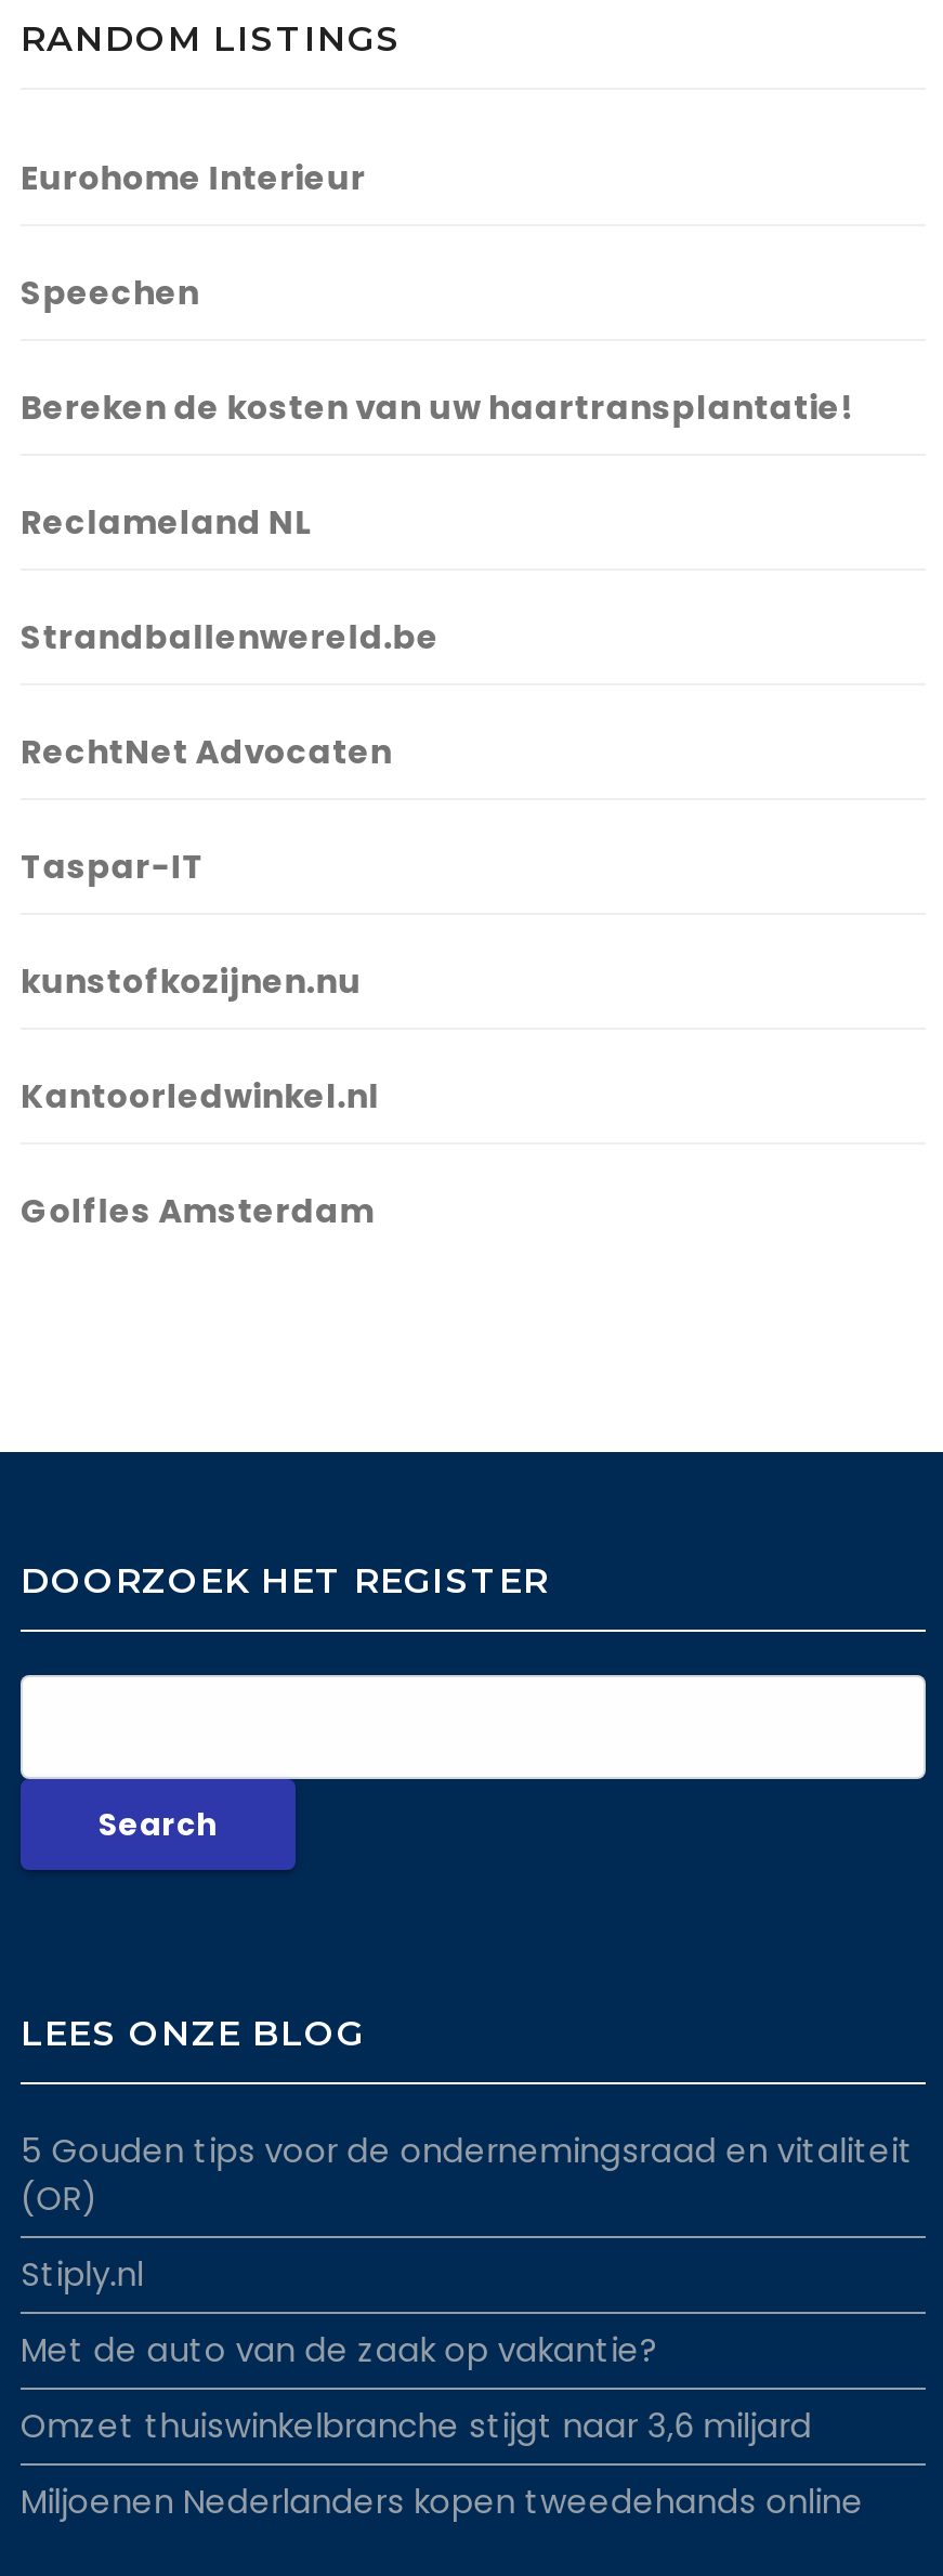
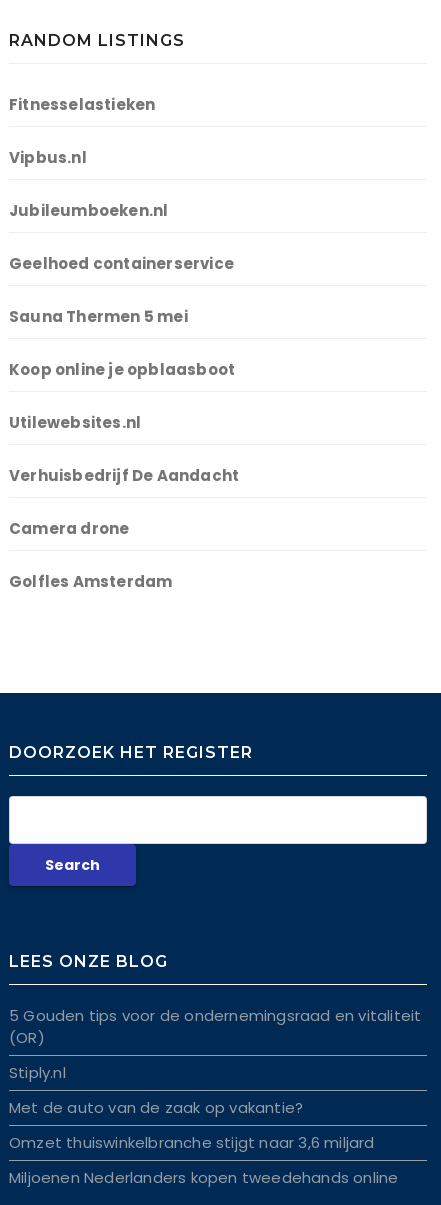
- Eurohome Interieur
+ Fitnesselastieken

- Speechen
+ Vipbus.nl

- Bereken de kosten van uw haartransplantatie!
+ Jubileumboeken.nl

- Reclameland NL
+ Geelhoed containerservice

- Strandballenwereld.be
+ Sauna Thermen 5 mei

- RechtNet Advocaten
+ Koop online je opblaasboot

- Taspar-IT
+ Utilewebsites.nl

- kunstofkozijnen.nu
+ Verhuisbedrijf De Aandacht

- Kantoorledwinkel.nl
+ Camera drone
